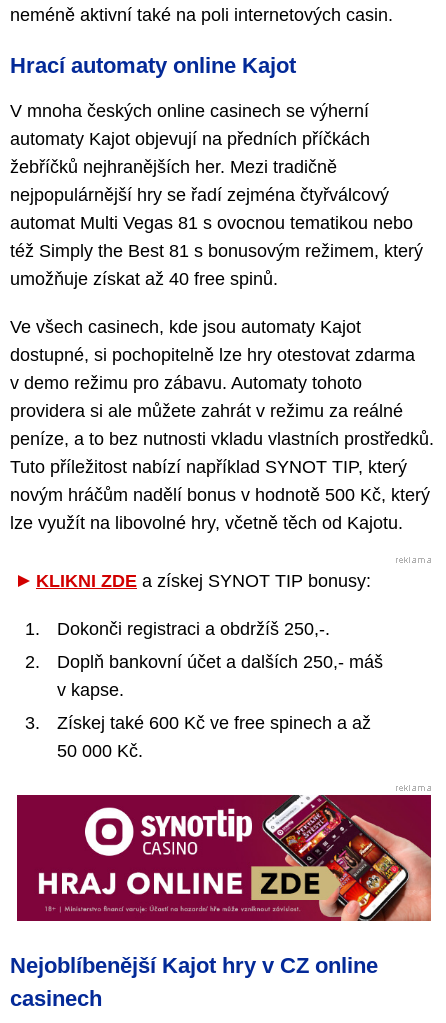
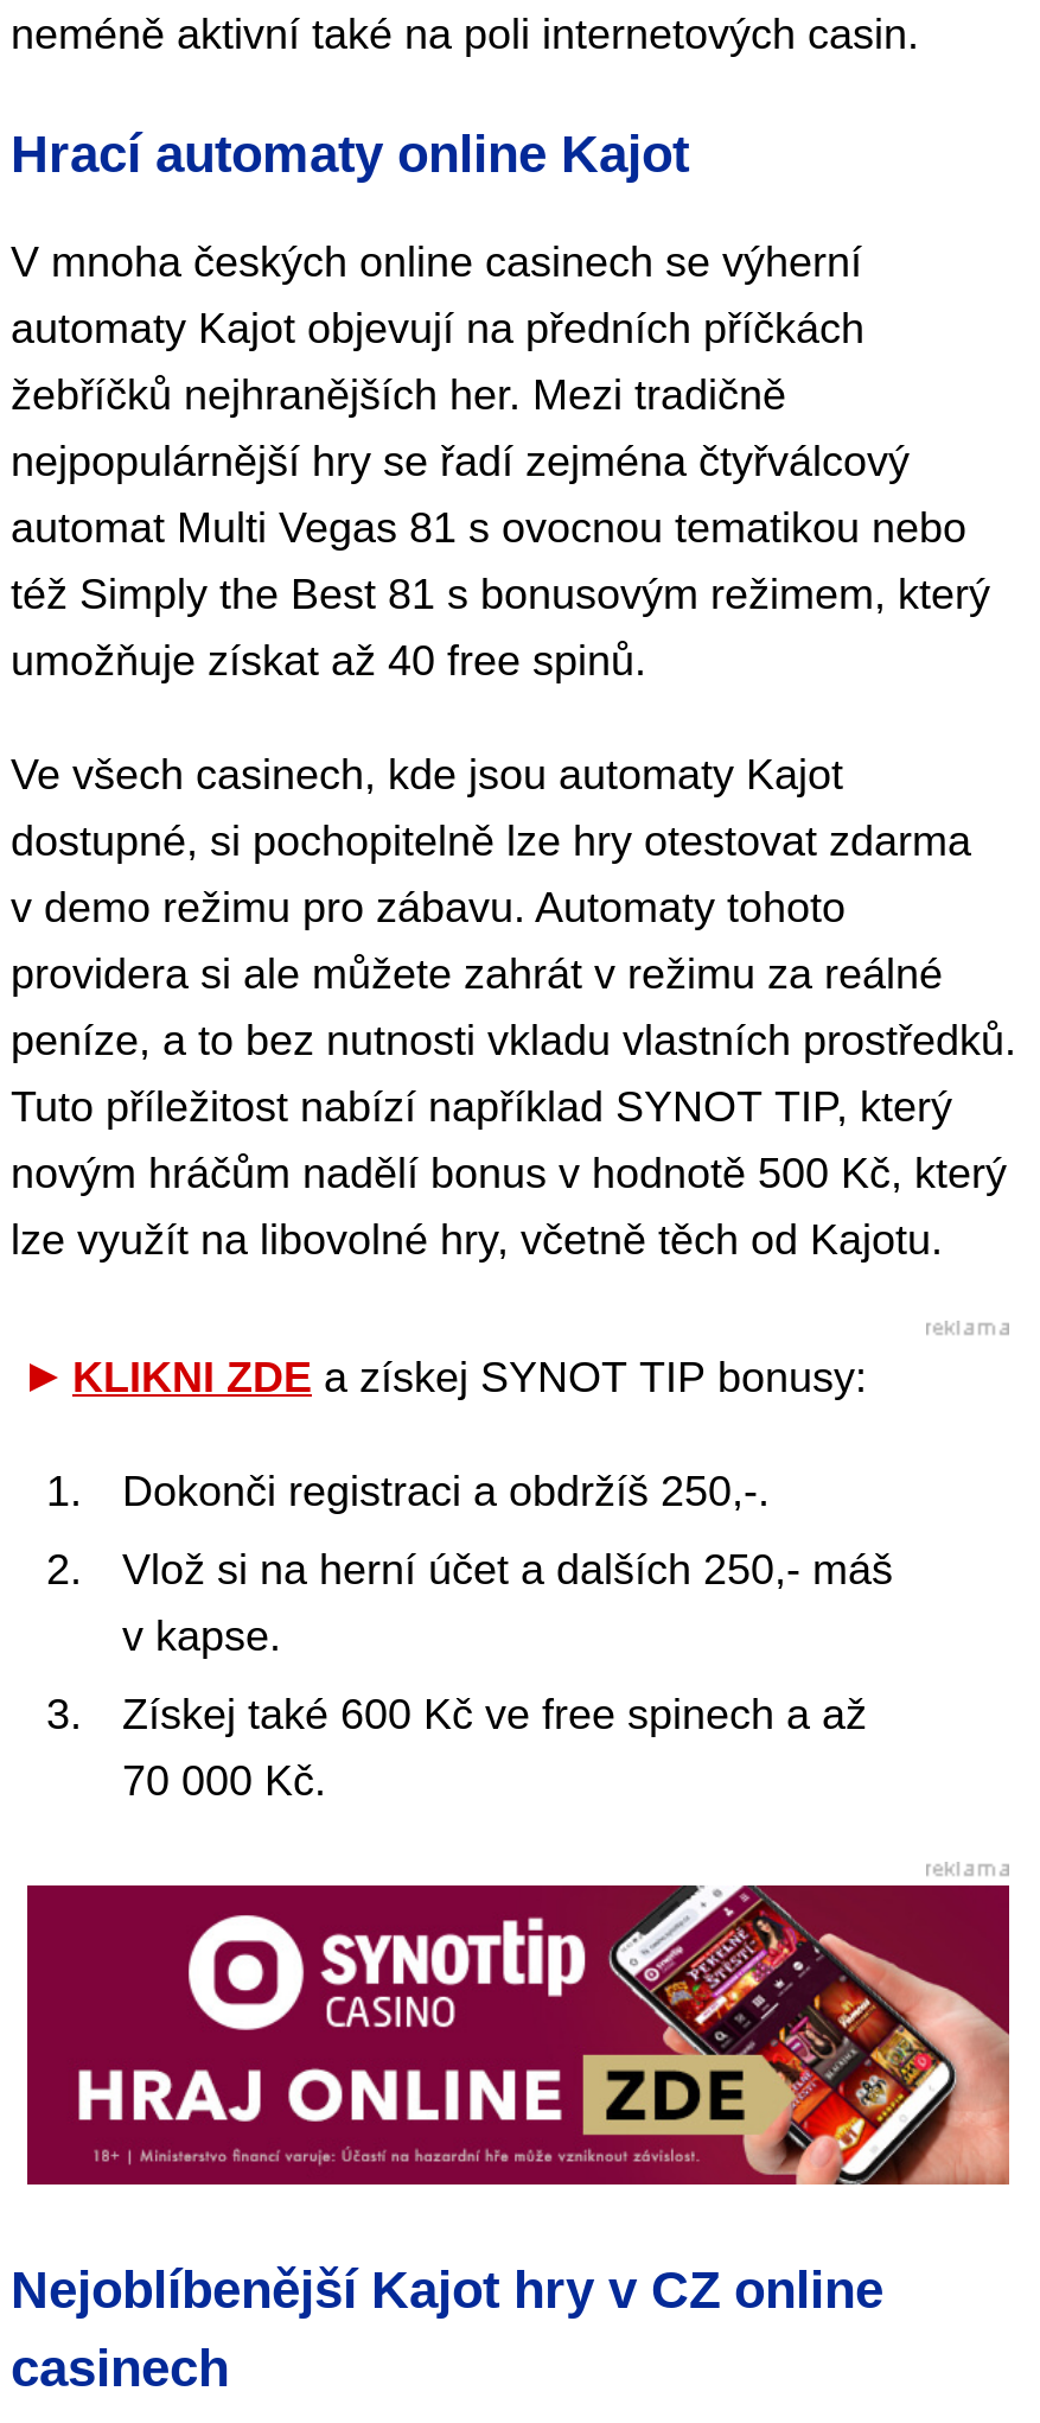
- Doplň bankovní účet a dalších 250,- máš
+ Vlož si na herní účet a dalších 250,- máš

- 50 000 Kč.
+ 70 000 Kč.
